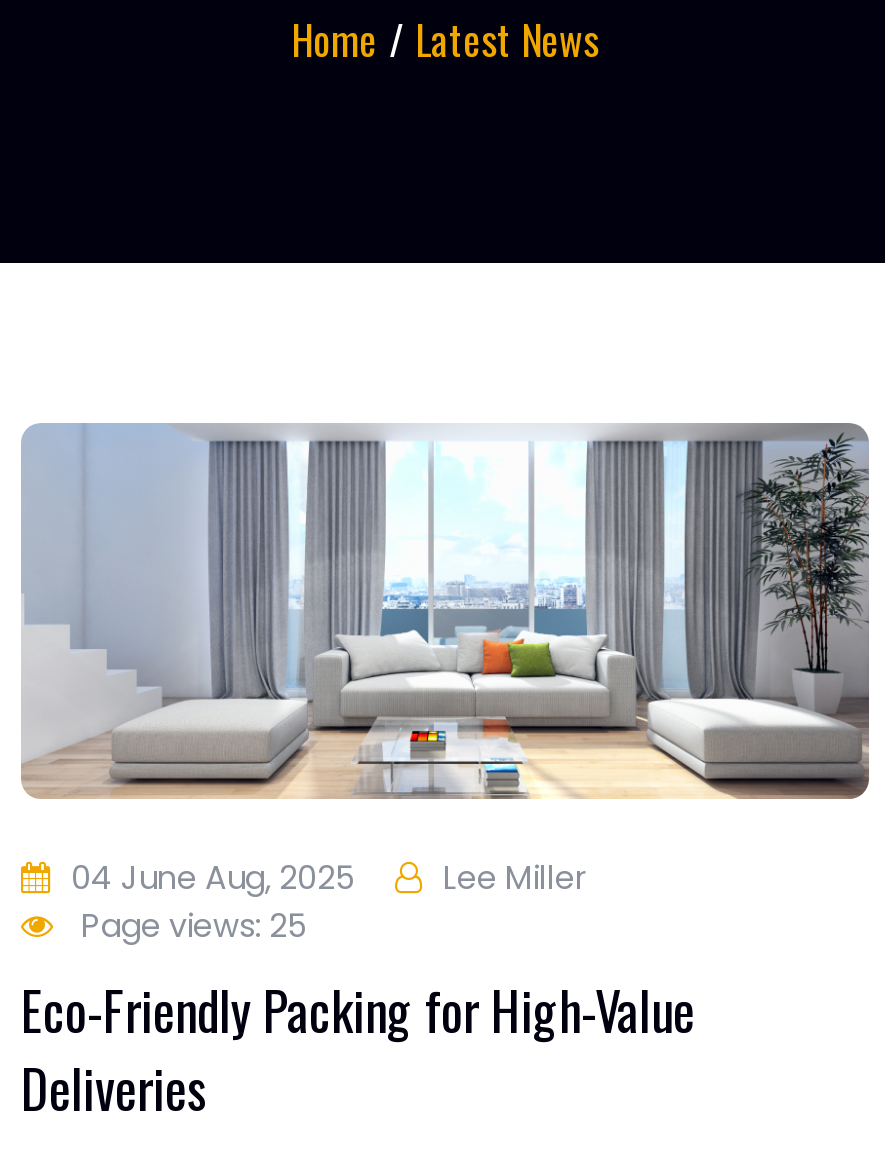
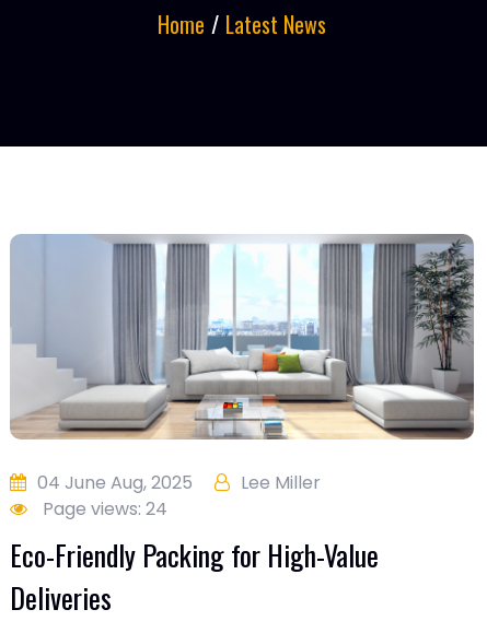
- Page views: 25
+ Page views: 24
